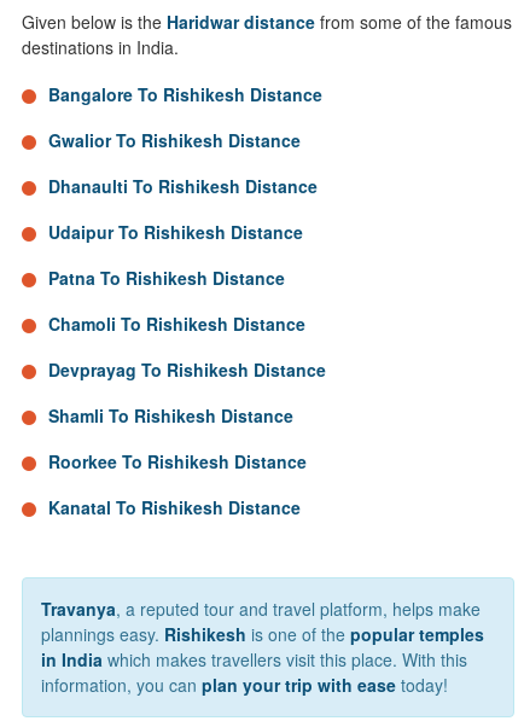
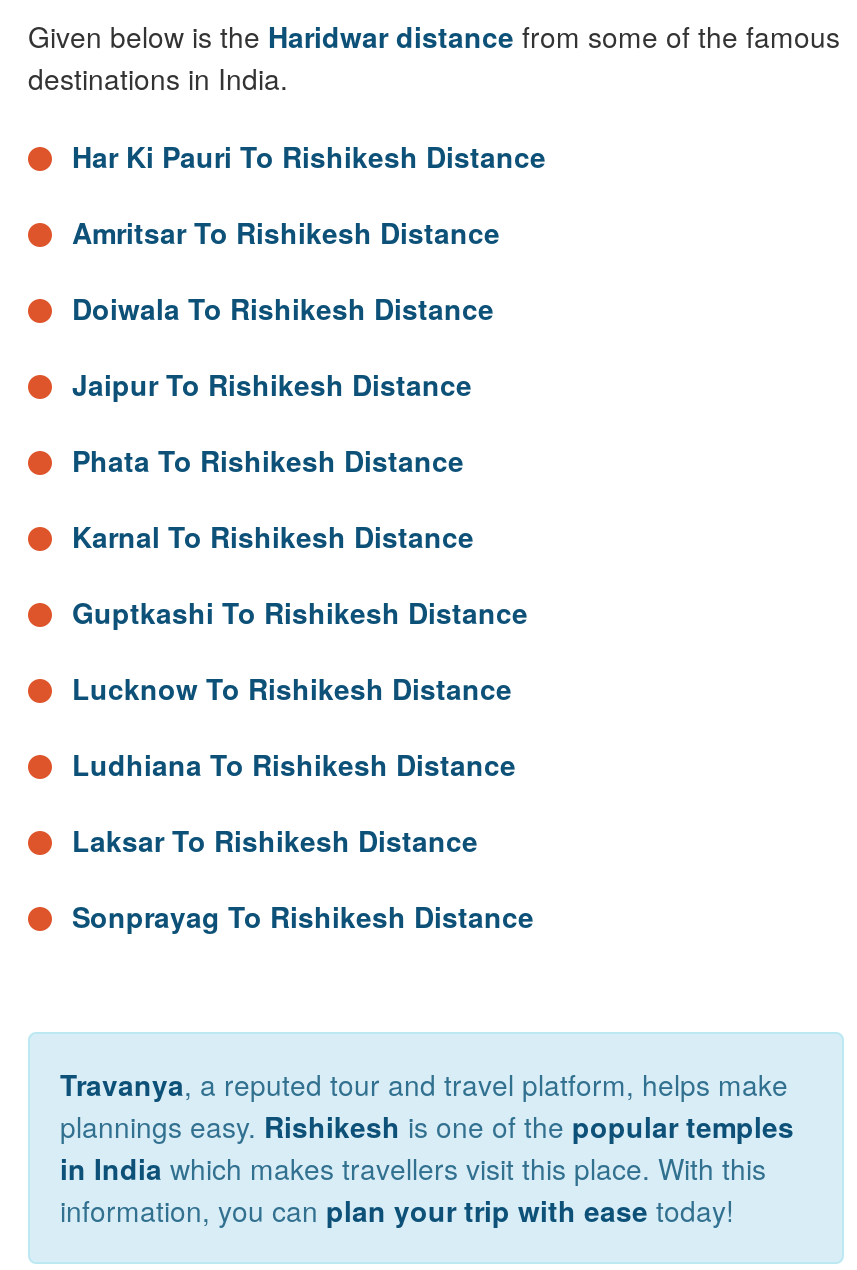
- Bangalore To Rishikesh Distance
- Gwalior To Rishikesh Distance
- Dhanaulti To Rishikesh Distance
- Udaipur To Rishikesh Distance
- Patna To Rishikesh Distance
- Chamoli To Rishikesh Distance
- Devprayag To Rishikesh Distance
- Shamli To Rishikesh Distance
- Roorkee To Rishikesh Distance
- Kanatal To Rishikesh Distance
+ Har Ki Pauri To Rishikesh Distance
+ Amritsar To Rishikesh Distance
+ Doiwala To Rishikesh Distance
+ Jaipur To Rishikesh Distance
+ Phata To Rishikesh Distance
+ Karnal To Rishikesh Distance
+ Guptkashi To Rishikesh Distance
+ Lucknow To Rishikesh Distance
+ Ludhiana To Rishikesh Distance
+ Laksar To Rishikesh Distance
+ Sonprayag To Rishikesh Distance
